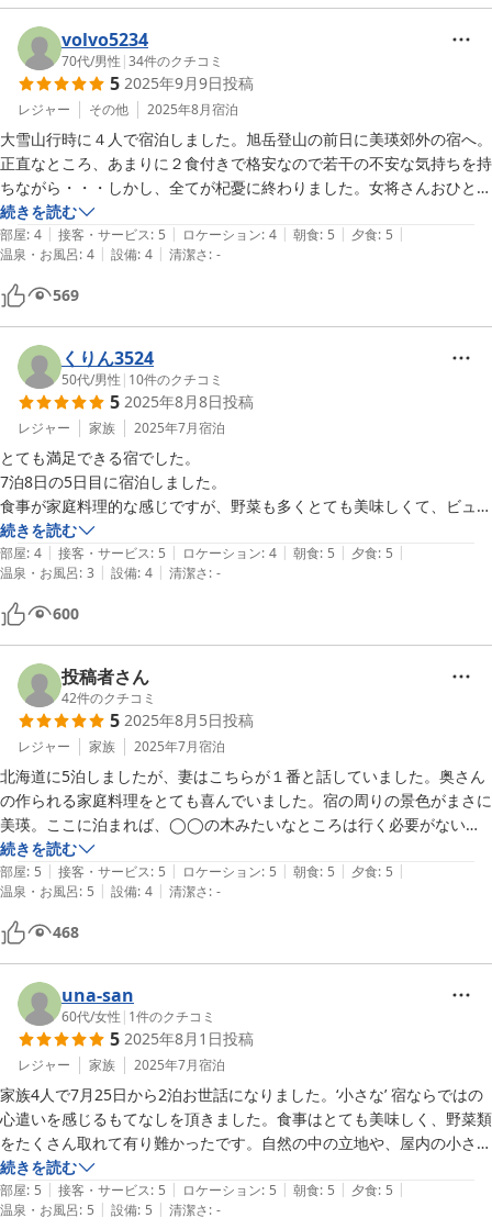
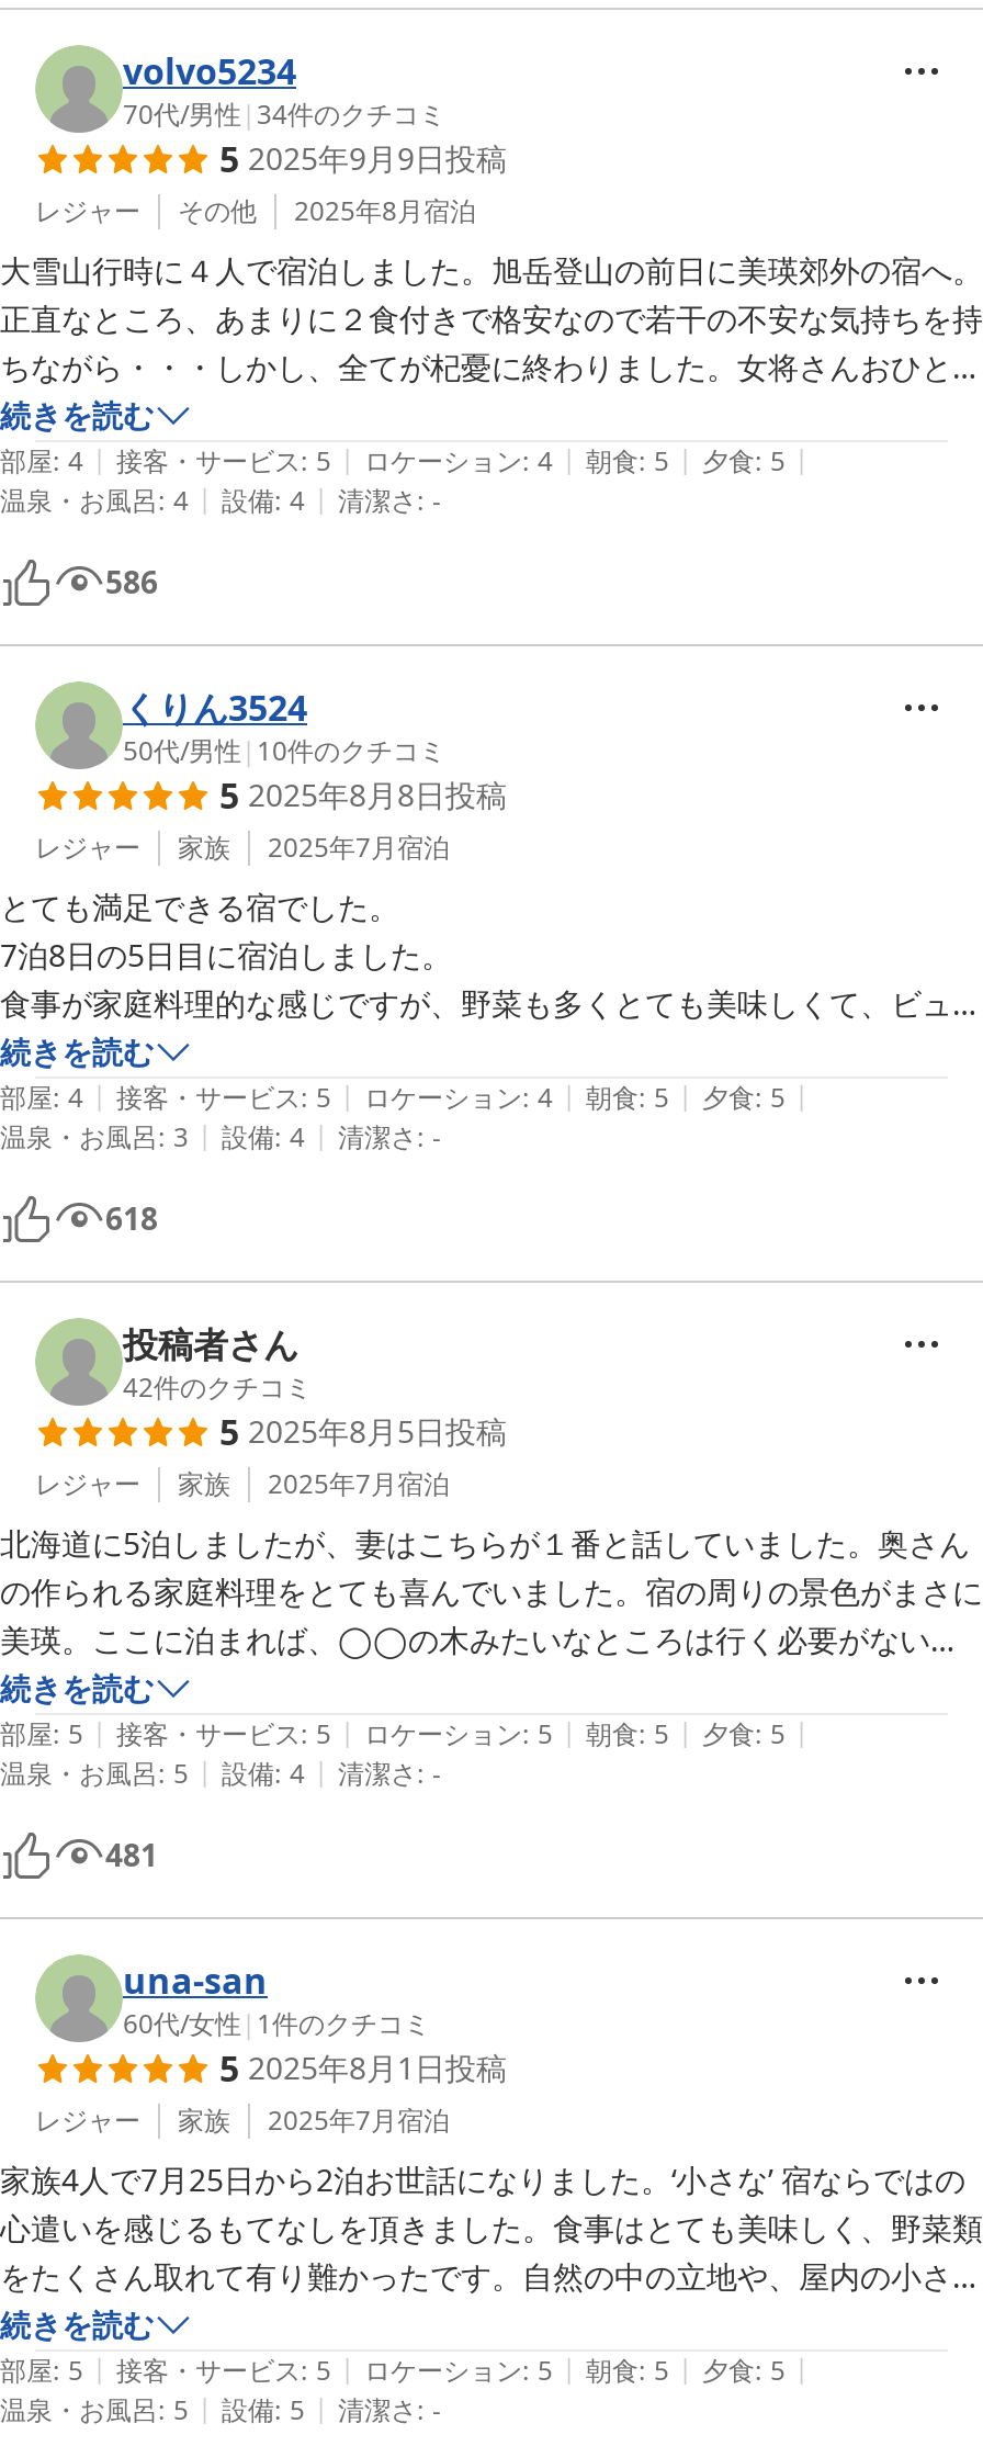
- 569
+ 586

- 600
+ 618

- 468
+ 481
